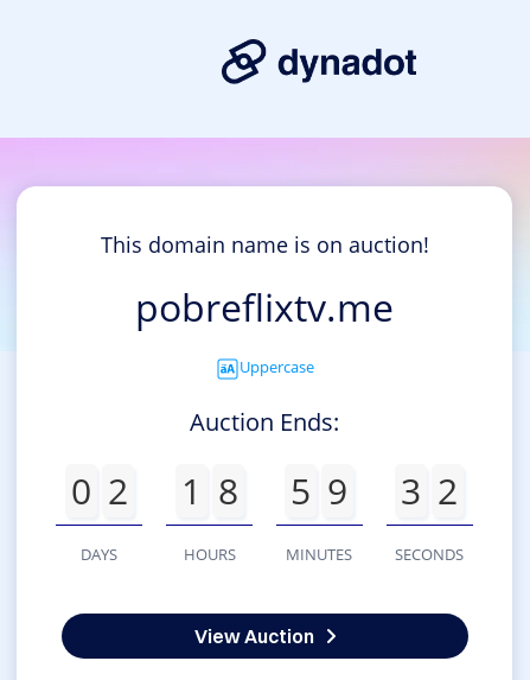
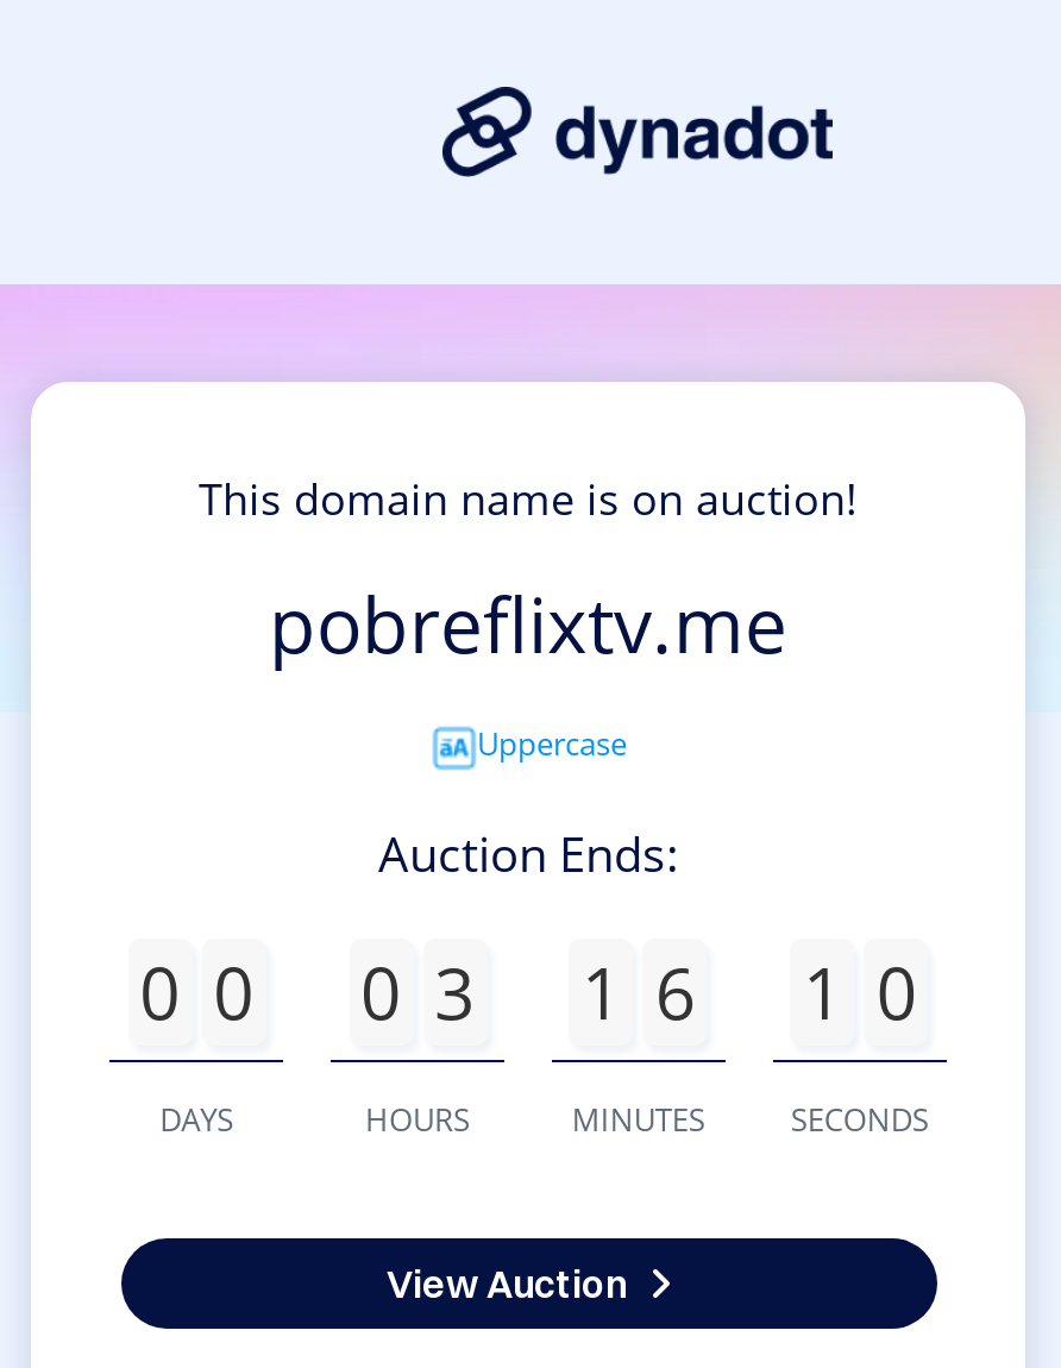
- 0 2
+ 0 0

- 1 8
+ 0 3

- 5 9
+ 1 6

- 3 2
+ 1 0
